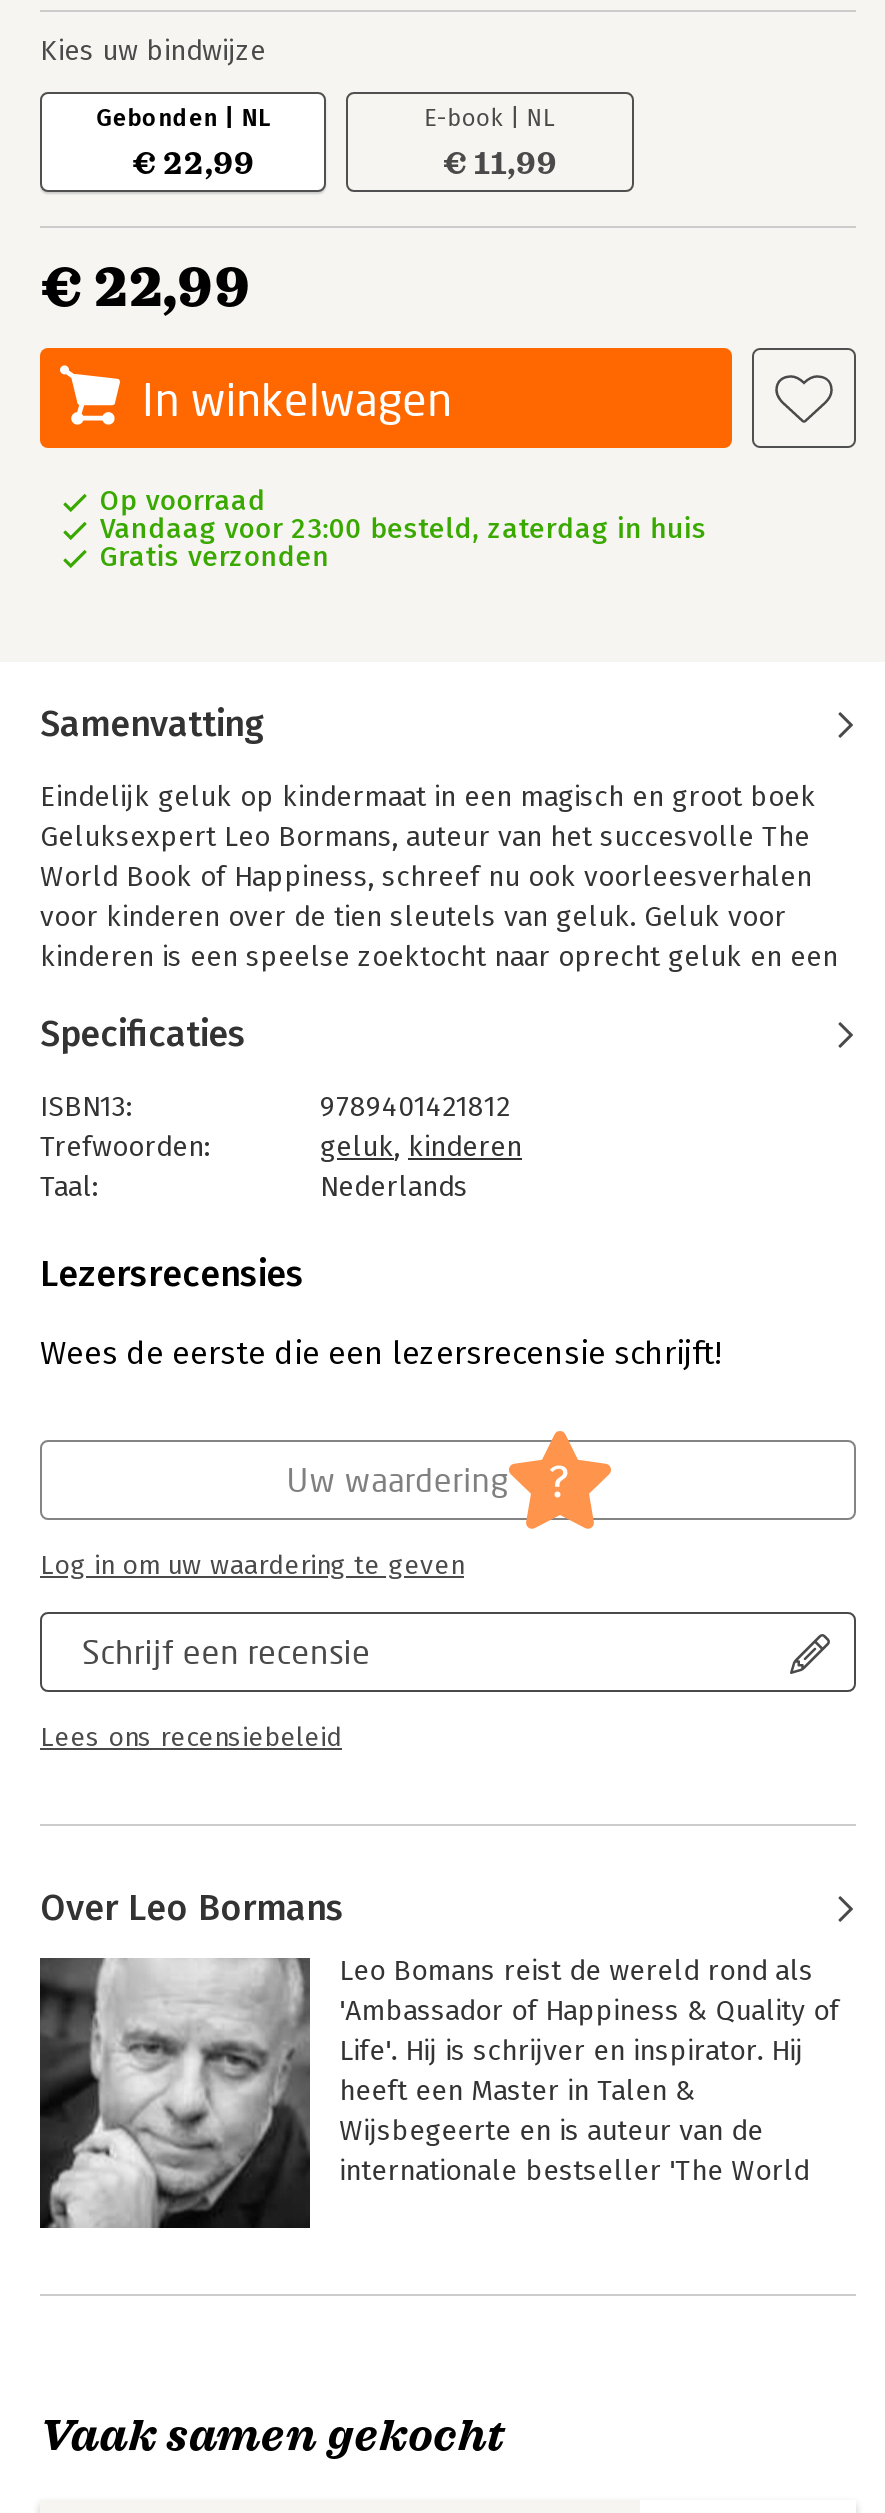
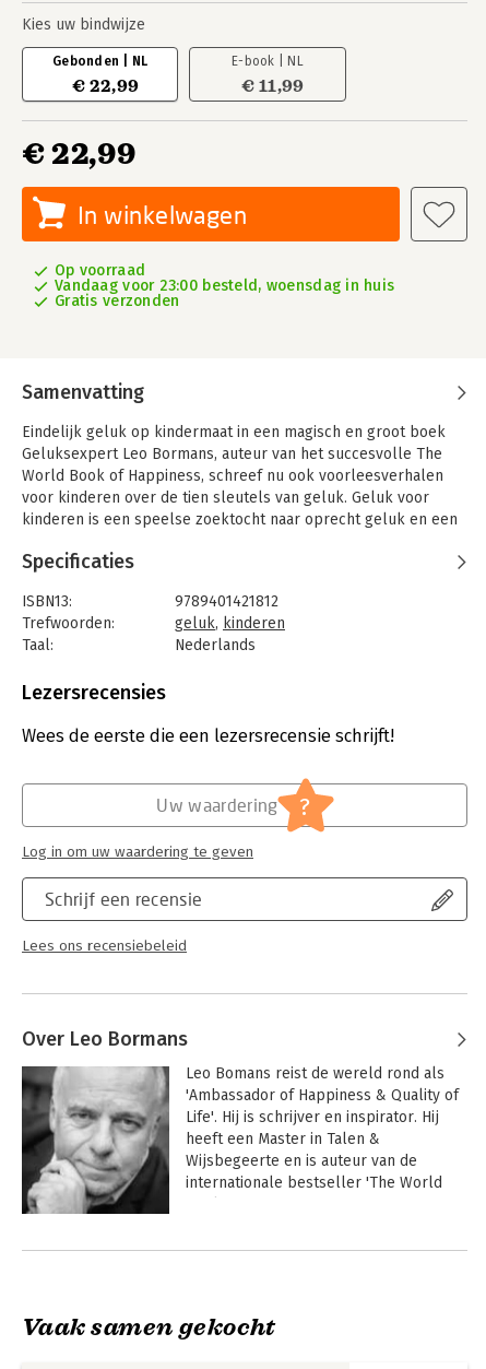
- Vandaag voor 23:00 besteld, zaterdag in huis
+ Vandaag voor 23:00 besteld, woensdag in huis
